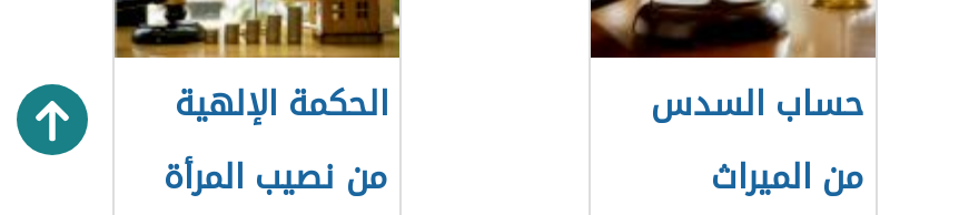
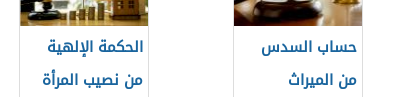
- [image]
